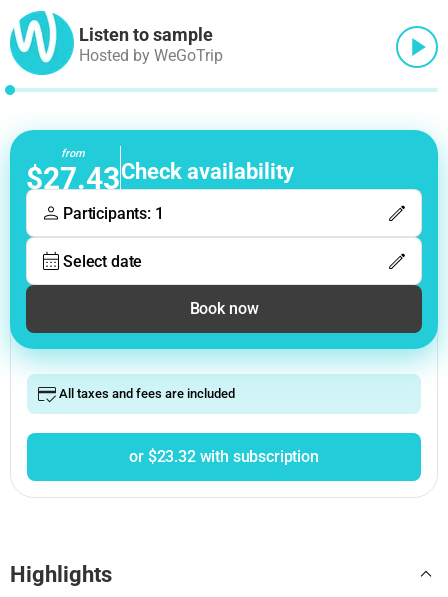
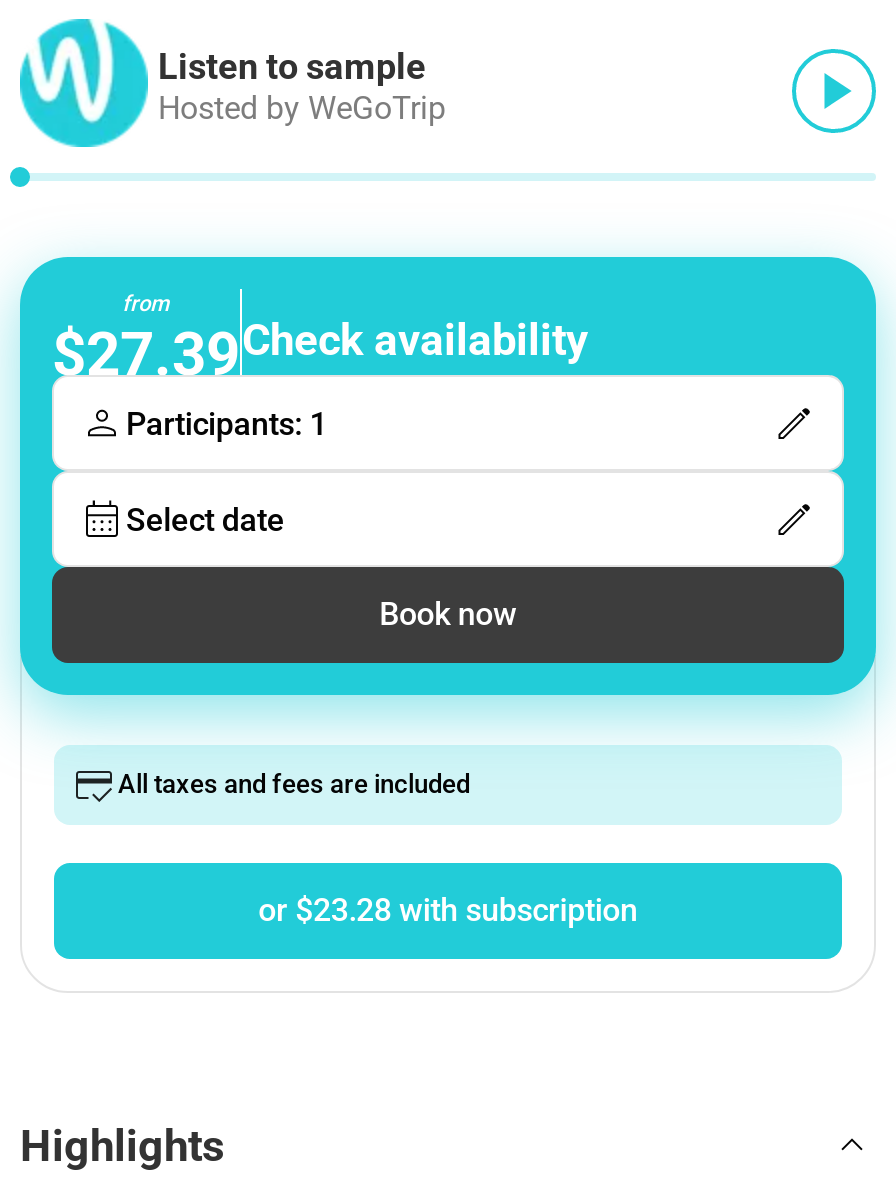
- $27.43Check availability
+ $27.39Check availability

- or $23.32 with subscription
+ or $23.28 with subscription
